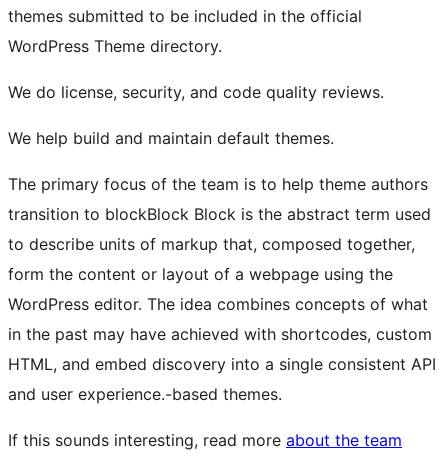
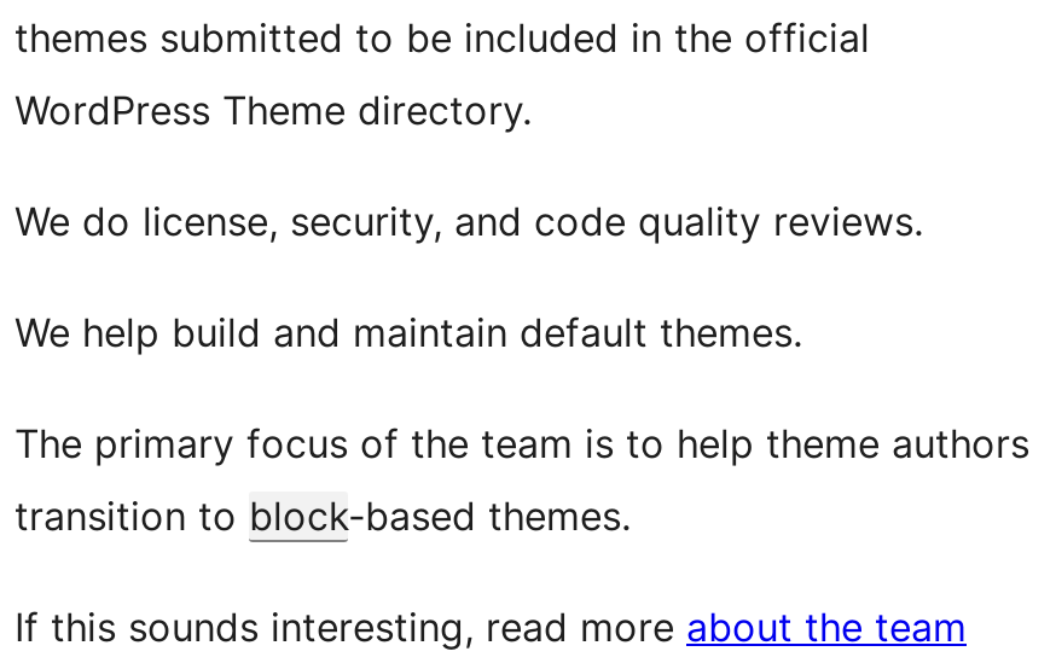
- transition to blockBlock Block is the abstract term used
- to describe units of markup that, composed together,
- form the content or layout of a webpage using the
- WordPress editor. The idea combines concepts of what
- in the past may have achieved with shortcodes, custom
- HTML, and embed discovery into a single consistent API
- and user experience.-based themes.
+ transition to block-based themes.
